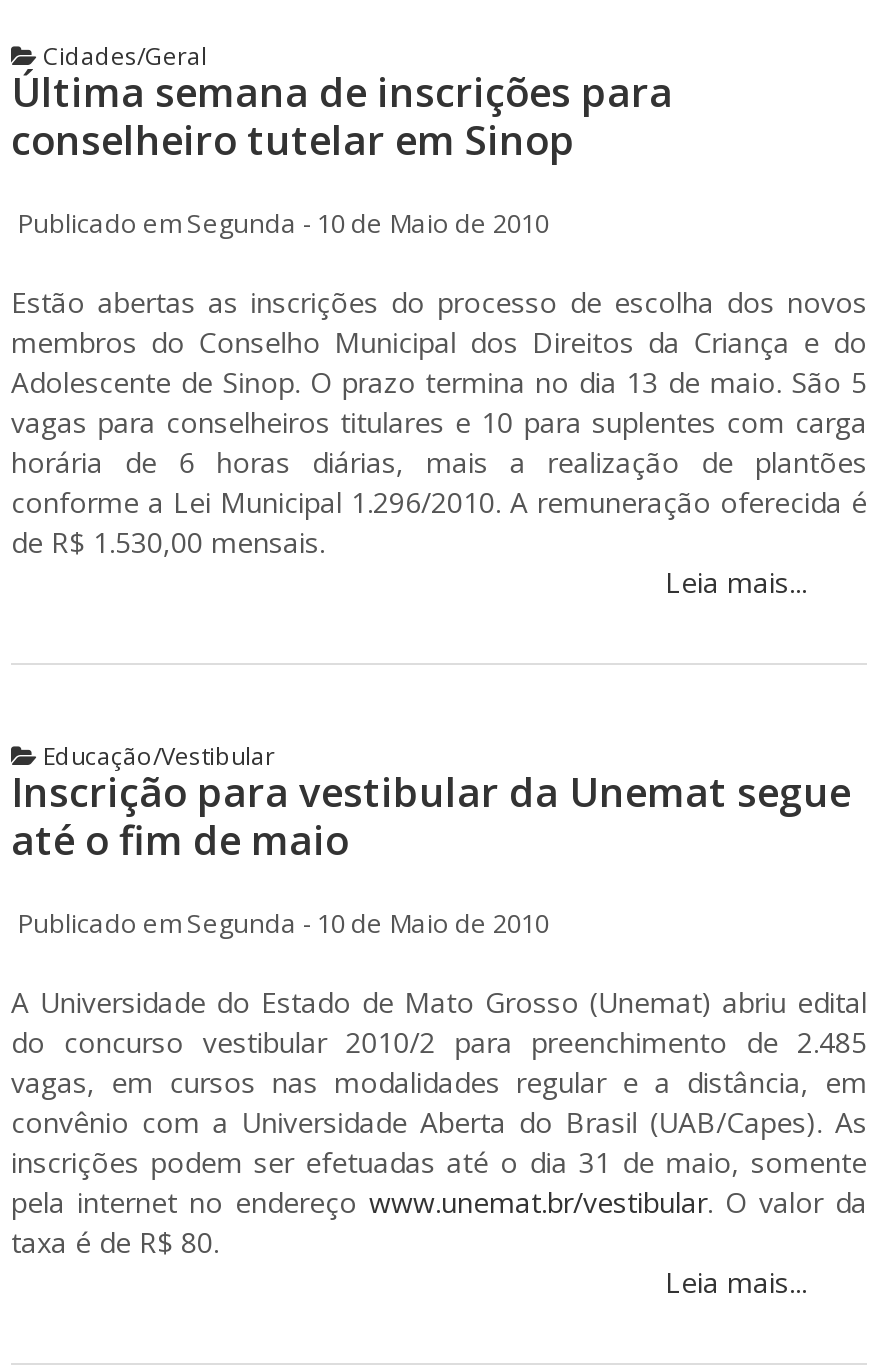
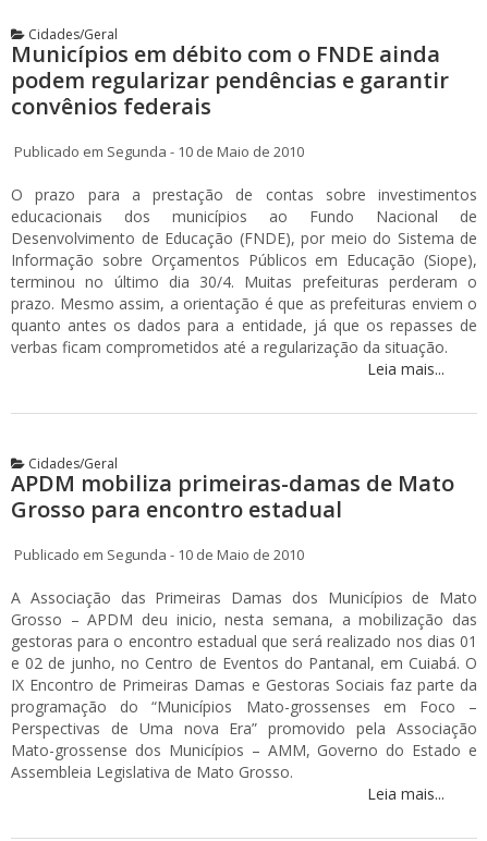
- Última semana de inscrições para
- conselheiro tutelar em Sinop
+ Municípios em débito com o FNDE ainda
+ podem regularizar pendências e garantir
+ convênios federais

- Estão abertas as inscrições do processo de escolha dos novos
- membros do Conselho Municipal dos Direitos da Criança e do
- Adolescente de Sinop. O prazo termina no dia 13 de maio. São 5
- vagas para conselheiros titulares e 10 para suplentes com carga
- horária de 6 horas diárias, mais a realização de plantões
- conforme a Lei Municipal 1.296/2010. A remuneração oferecida é
- de R$ 1.530,00 mensais.
+ O prazo para a prestação de contas sobre investimentos
+ educacionais dos municípios ao Fundo Nacional de
+ Desenvolvimento de Educação (FNDE), por meio do Sistema de
+ Informação sobre Orçamentos Públicos em Educação (Siope),
+ terminou no último dia 30/4. Muitas prefeituras perderam o
+ prazo. Mesmo assim, a orientação é que as prefeituras enviem o
+ quanto antes os dados para a entidade, já que os repasses de
+ verbas ficam comprometidos até a regularização da situação.

- Educação/Vestibular
- Inscrição para vestibular da Unemat segue
- até o fim de maio
+ Cidades/Geral
+ APDM mobiliza primeiras-damas de Mato
+ Grosso para encontro estadual

- A Universidade do Estado de Mato Grosso (Unemat) abriu edital
- do concurso vestibular 2010/2 para preenchimento de 2.485
- vagas, em cursos nas modalidades regular e a distância, em
- convênio com a Universidade Aberta do Brasil (UAB/Capes). As
- inscrições podem ser efetuadas até o dia 31 de maio, somente
- pela internet no endereço www.unemat.br/vestibular. O valor da
- taxa é de R$ 80.
+ A Associação das Primeiras Damas dos Municípios de Mato
+ Grosso – APDM deu inicio, nesta semana, a mobilização das
+ gestoras para o encontro estadual que será realizado nos dias 01
+ e 02 de junho, no Centro de Eventos do Pantanal, em Cuiabá. O
+ IX Encontro de Primeiras Damas e Gestoras Sociais faz parte da
+ programação do “Municípios Mato-grossenses em Foco –
+ Perspectivas de Uma nova Era” promovido pela Associação
+ Mato-grossense dos Municípios – AMM, Governo do Estado e
+ Assembleia Legislativa de Mato Grosso.
